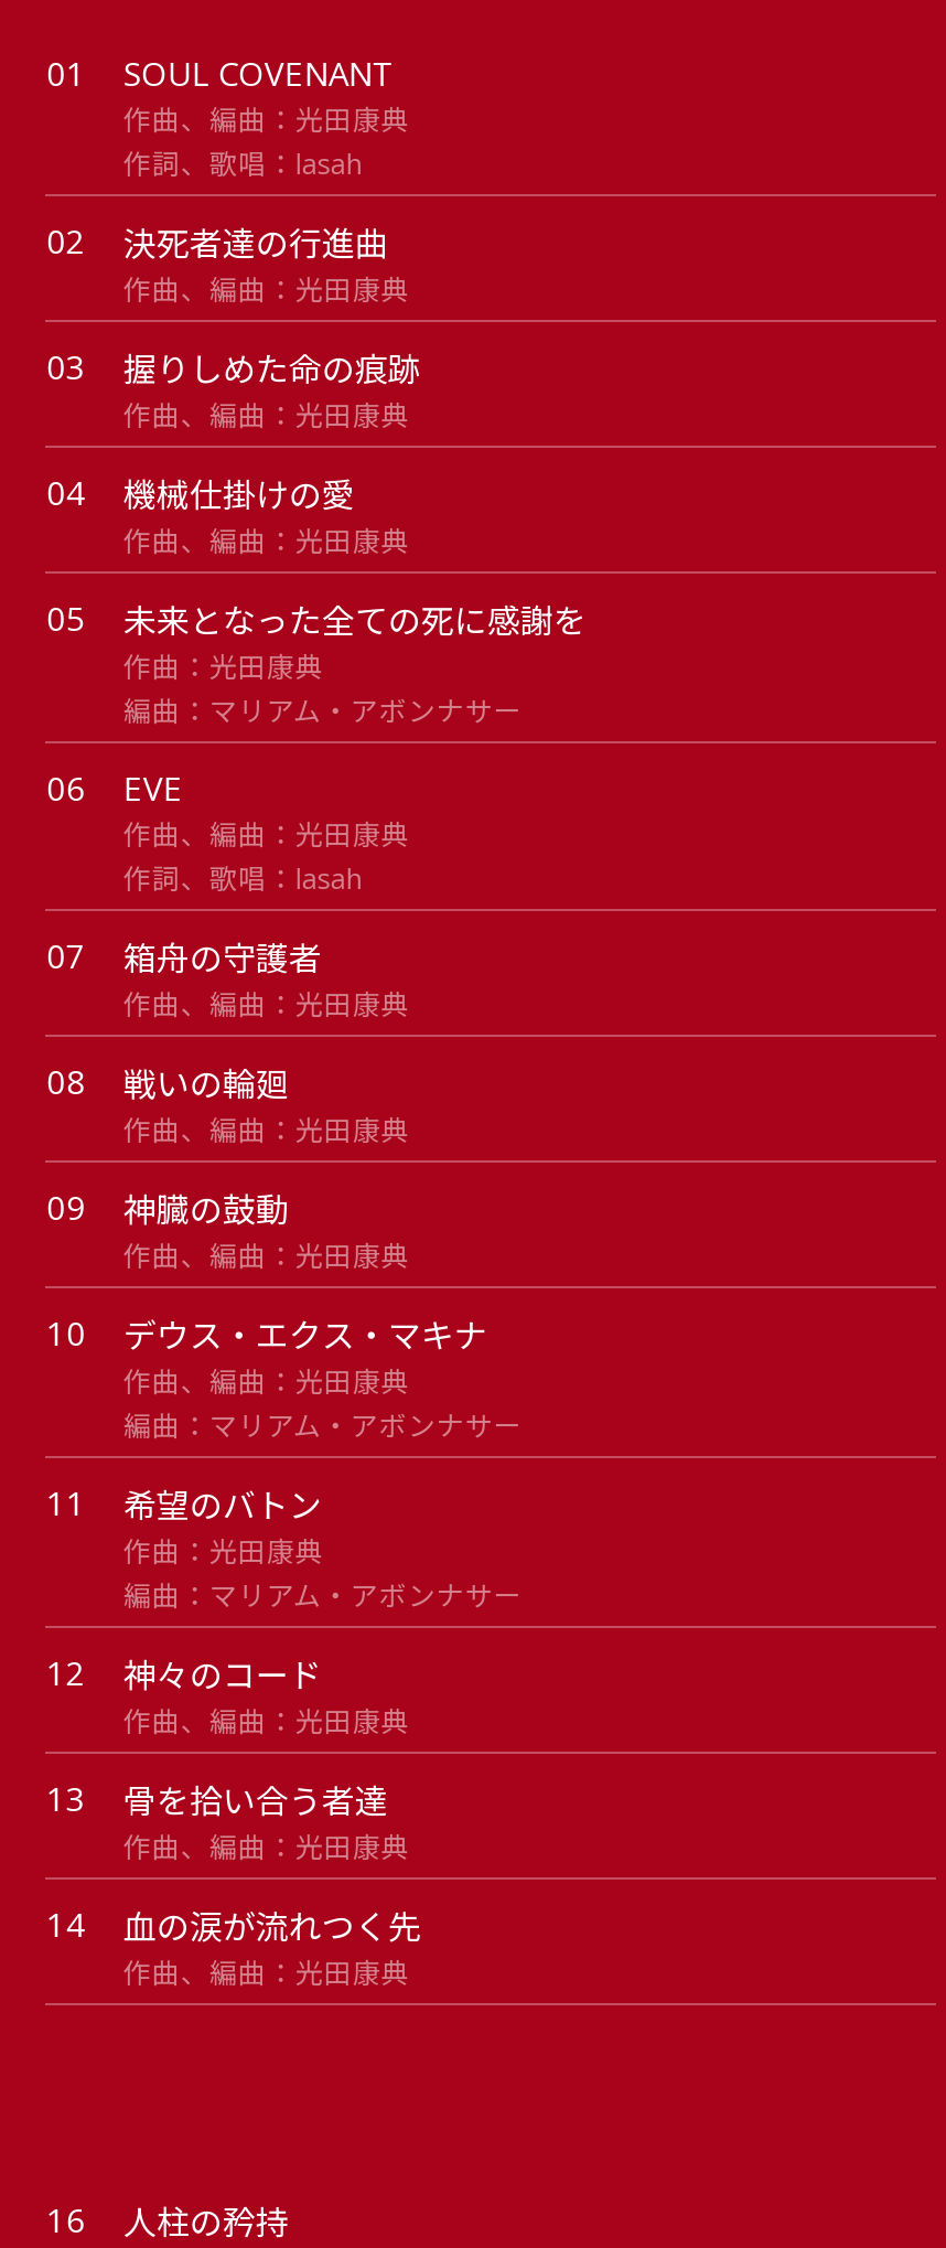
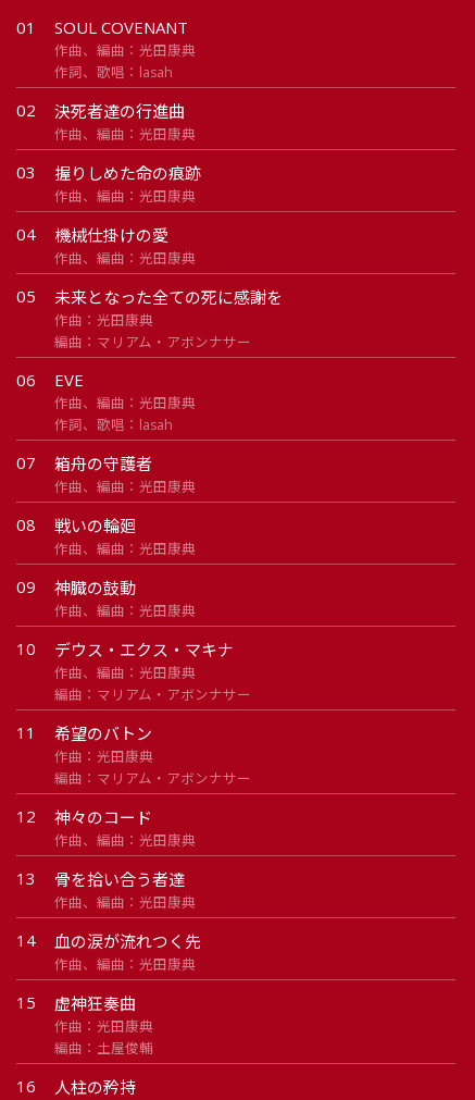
+ 15
+ 虚神狂奏曲
+ 作曲：光田康典
+ 編曲：土屋俊輔
